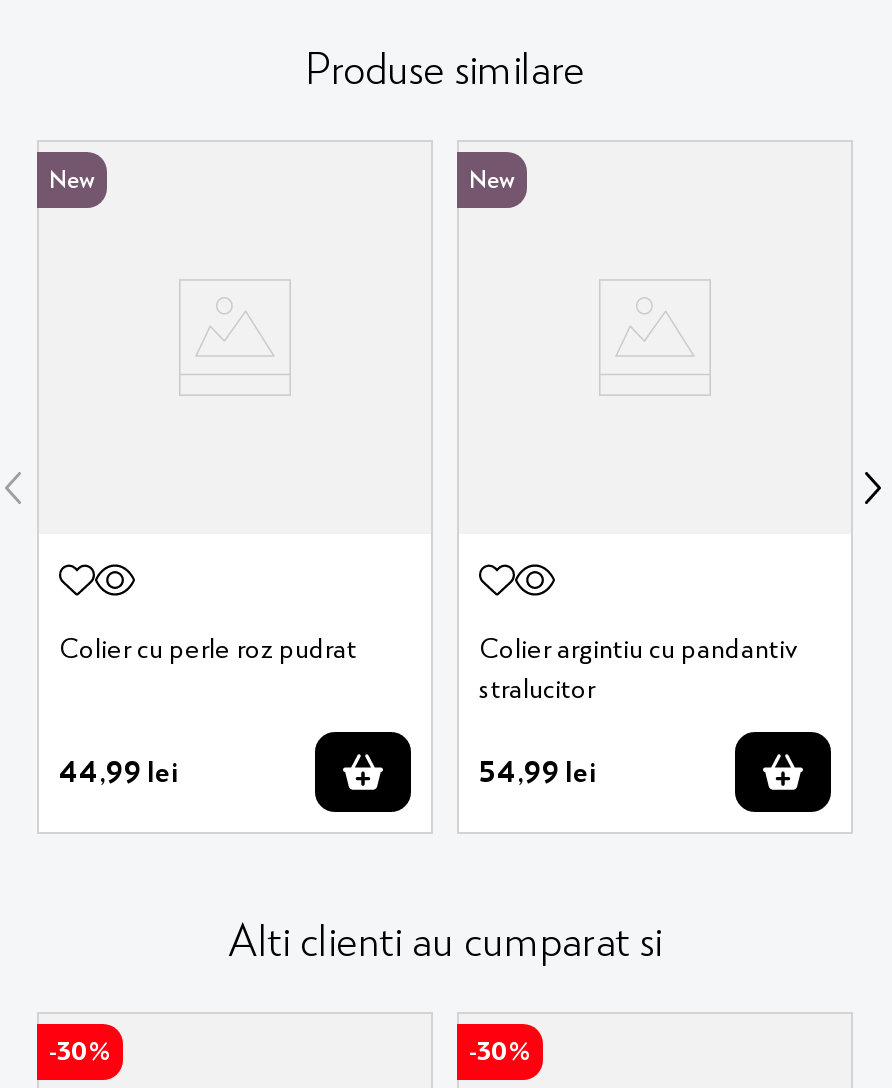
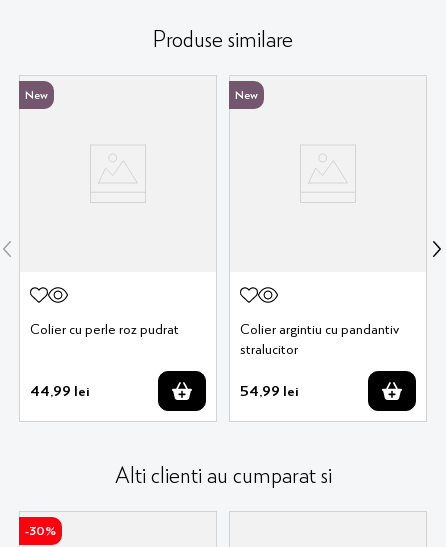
- -30%
